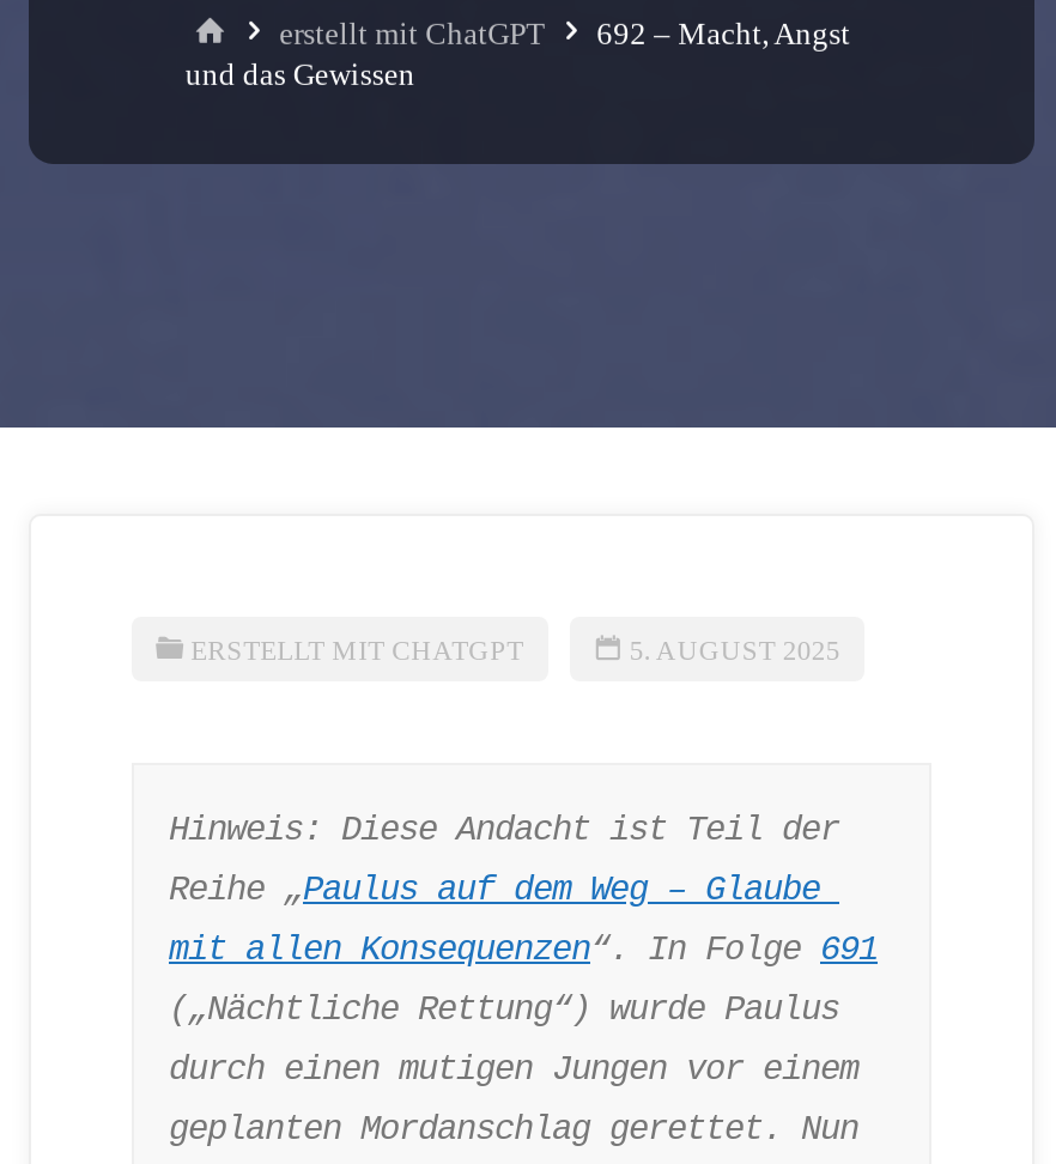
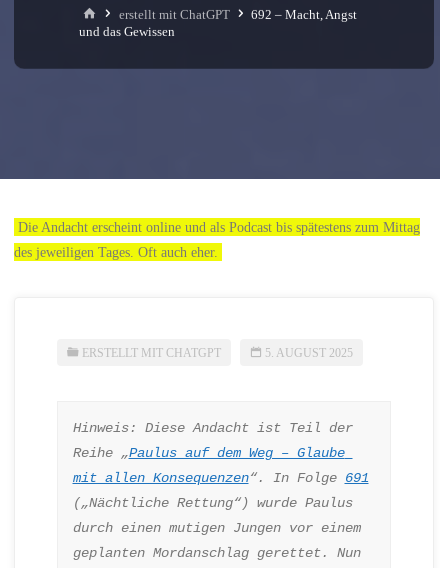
+ Die Andacht erscheint online und als Podcast bis spätestens zum Mittag
+ des jeweiligen Tages. Oft auch eher.
